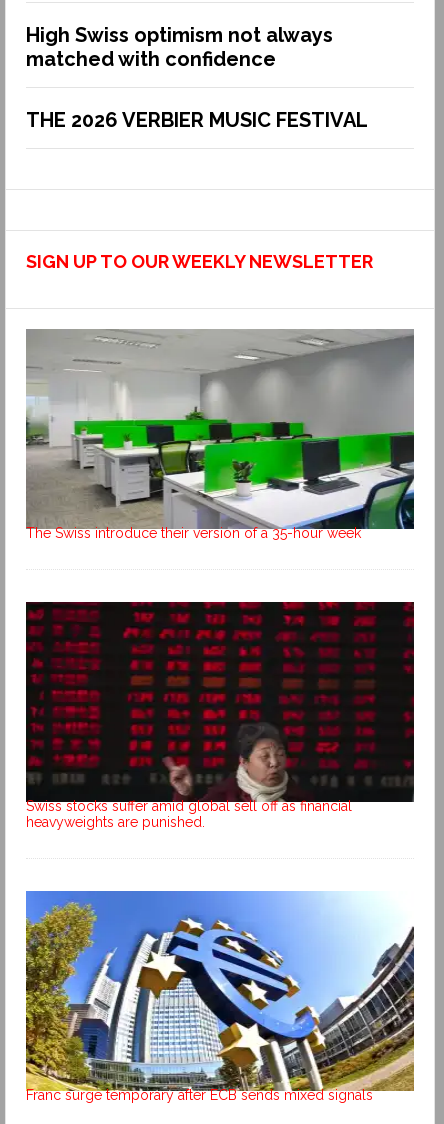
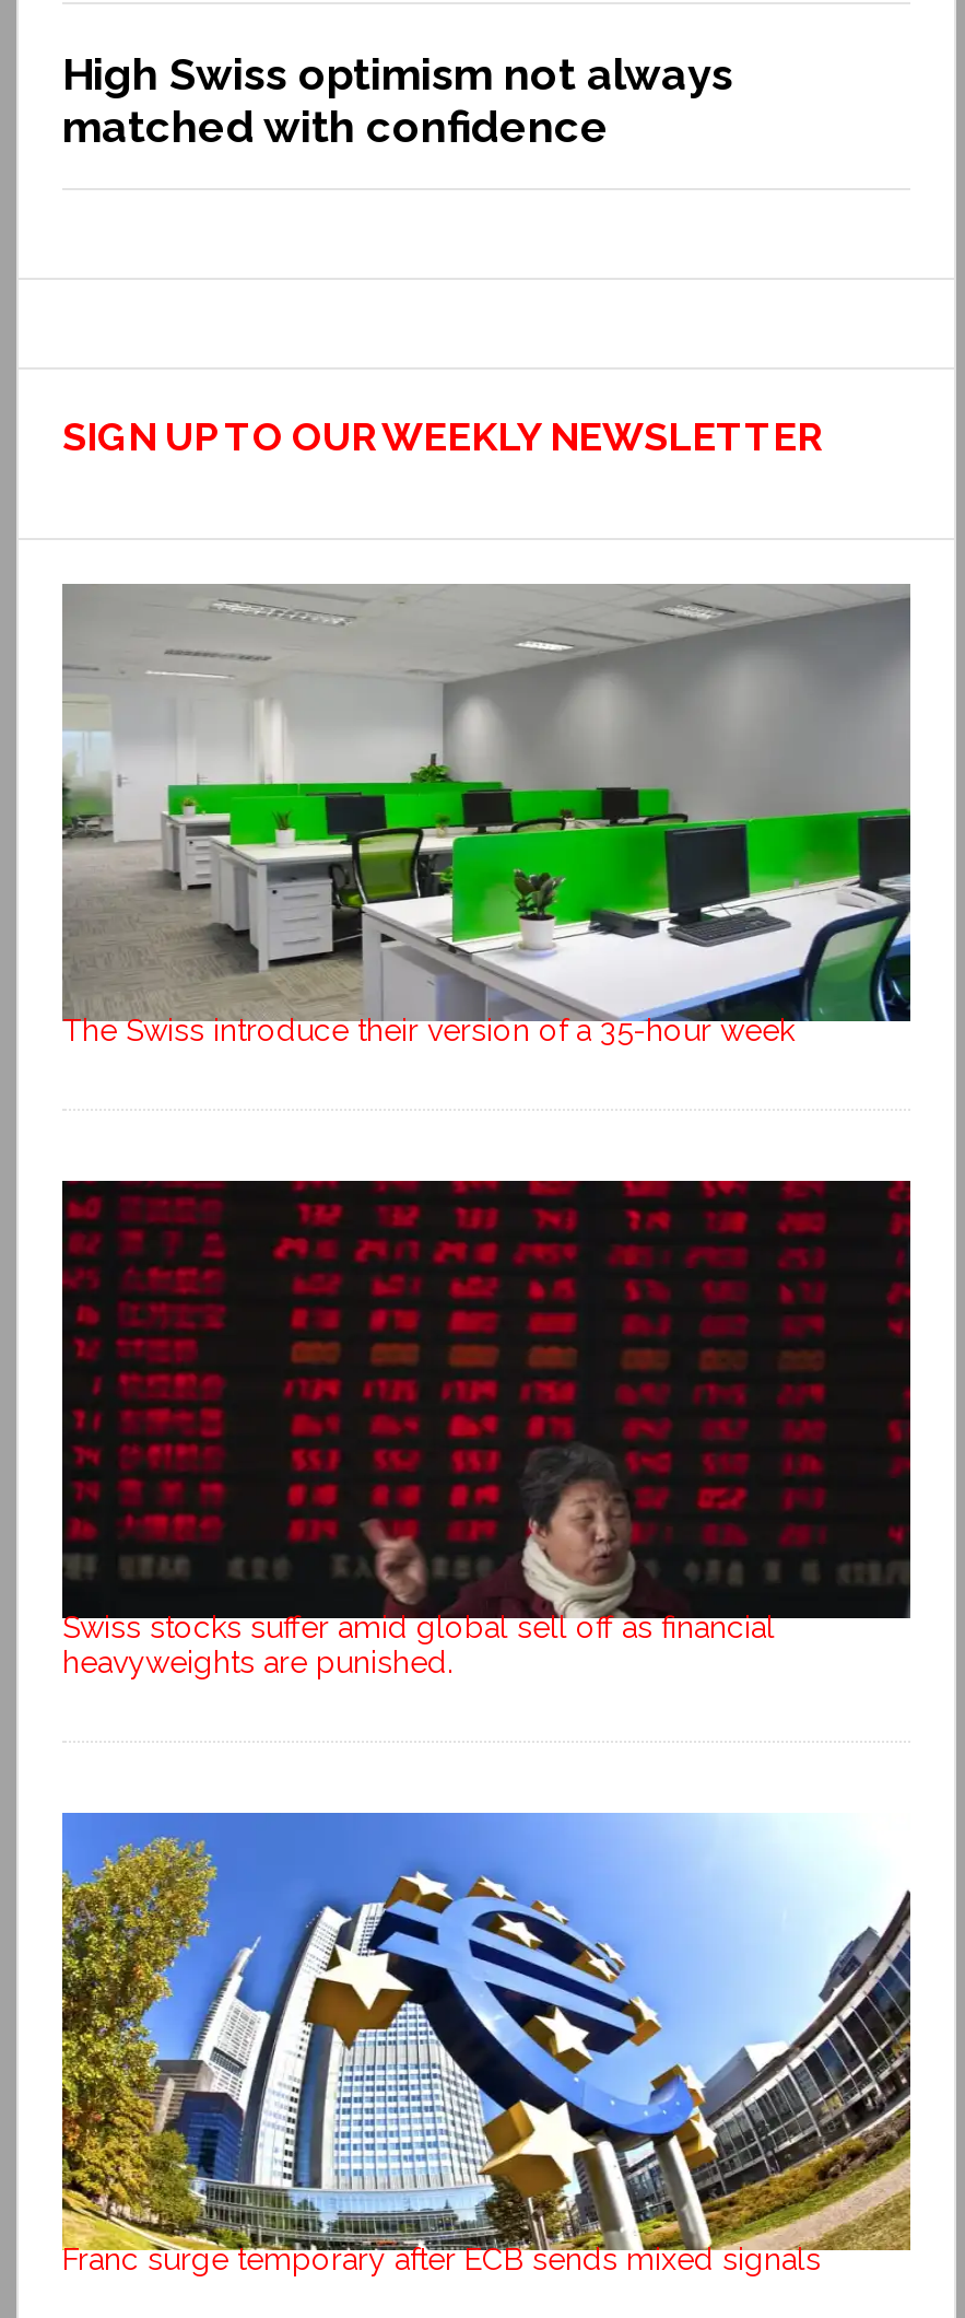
- THE 2026 VERBIER MUSIC FESTIVAL
